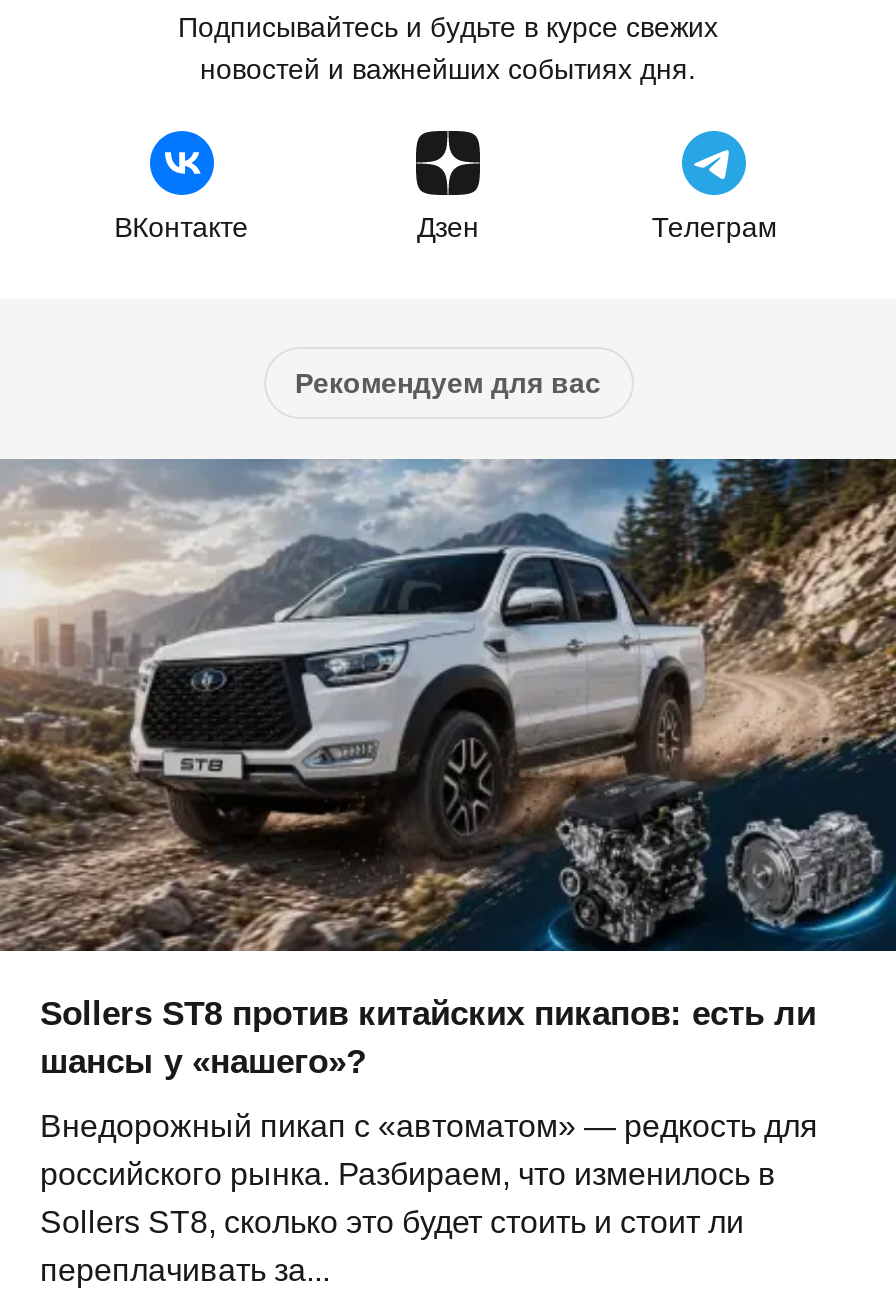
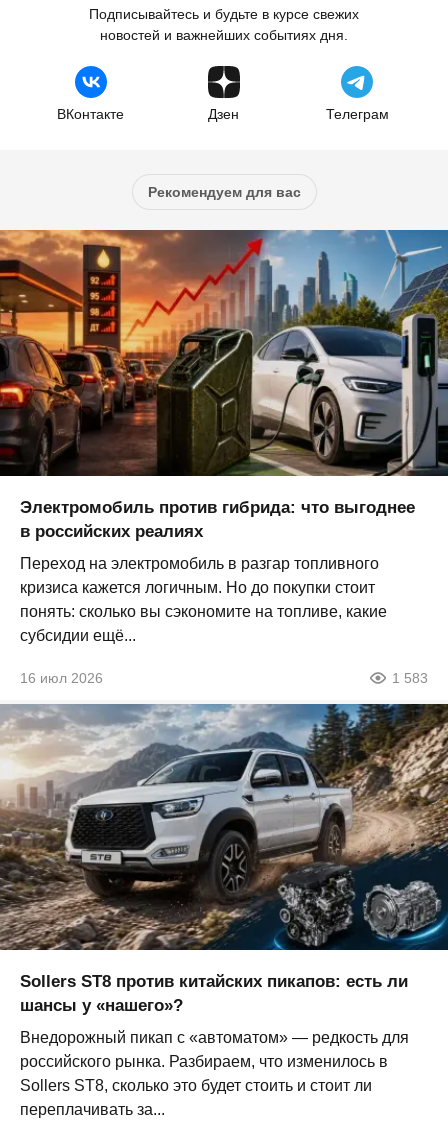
+ [image]
+ Электромобиль против гибрида: что выгоднее
+ в российских реалиях
+ Переход на электромобиль в разгар топливного
+ кризиса кажется логичным. Но до покупки стоит
+ понять: сколько вы сэкономите на топливе, какие
+ субсидии ещё...
+ 16 июл 2026
+ 1 583
